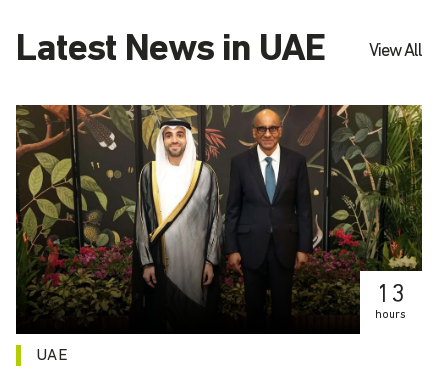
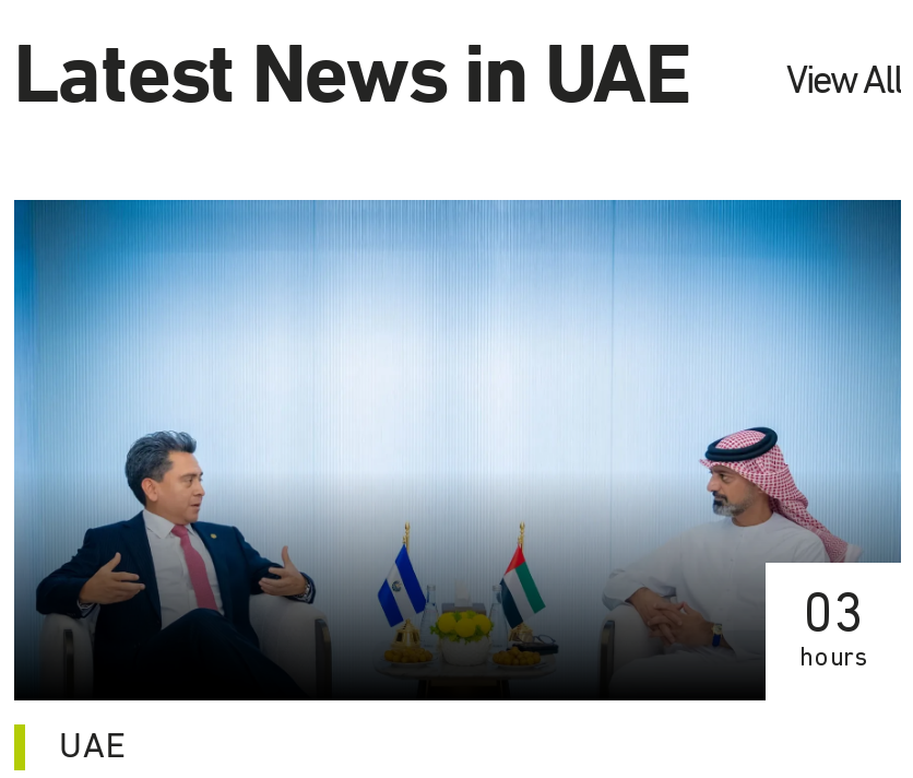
- [image]
- 13
+ [image]
+ 03
